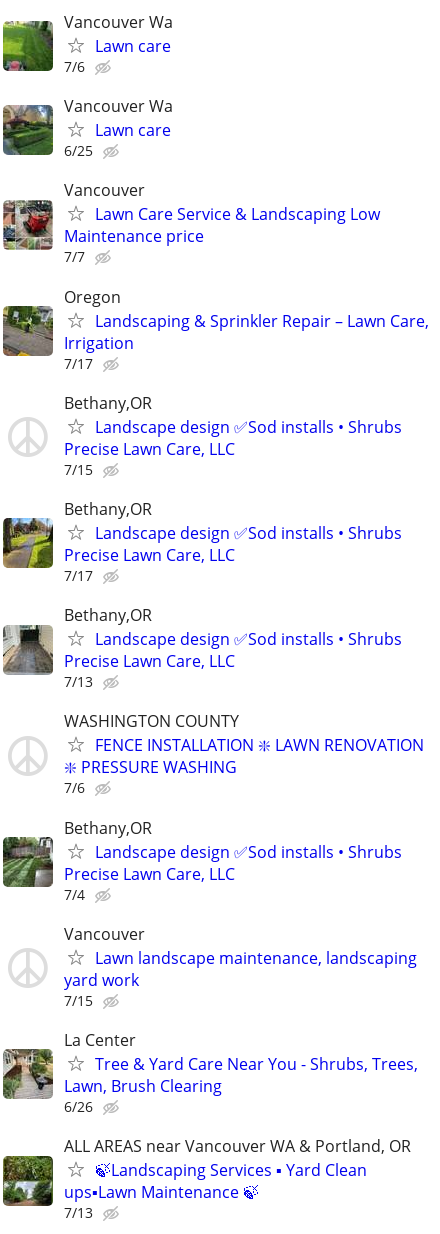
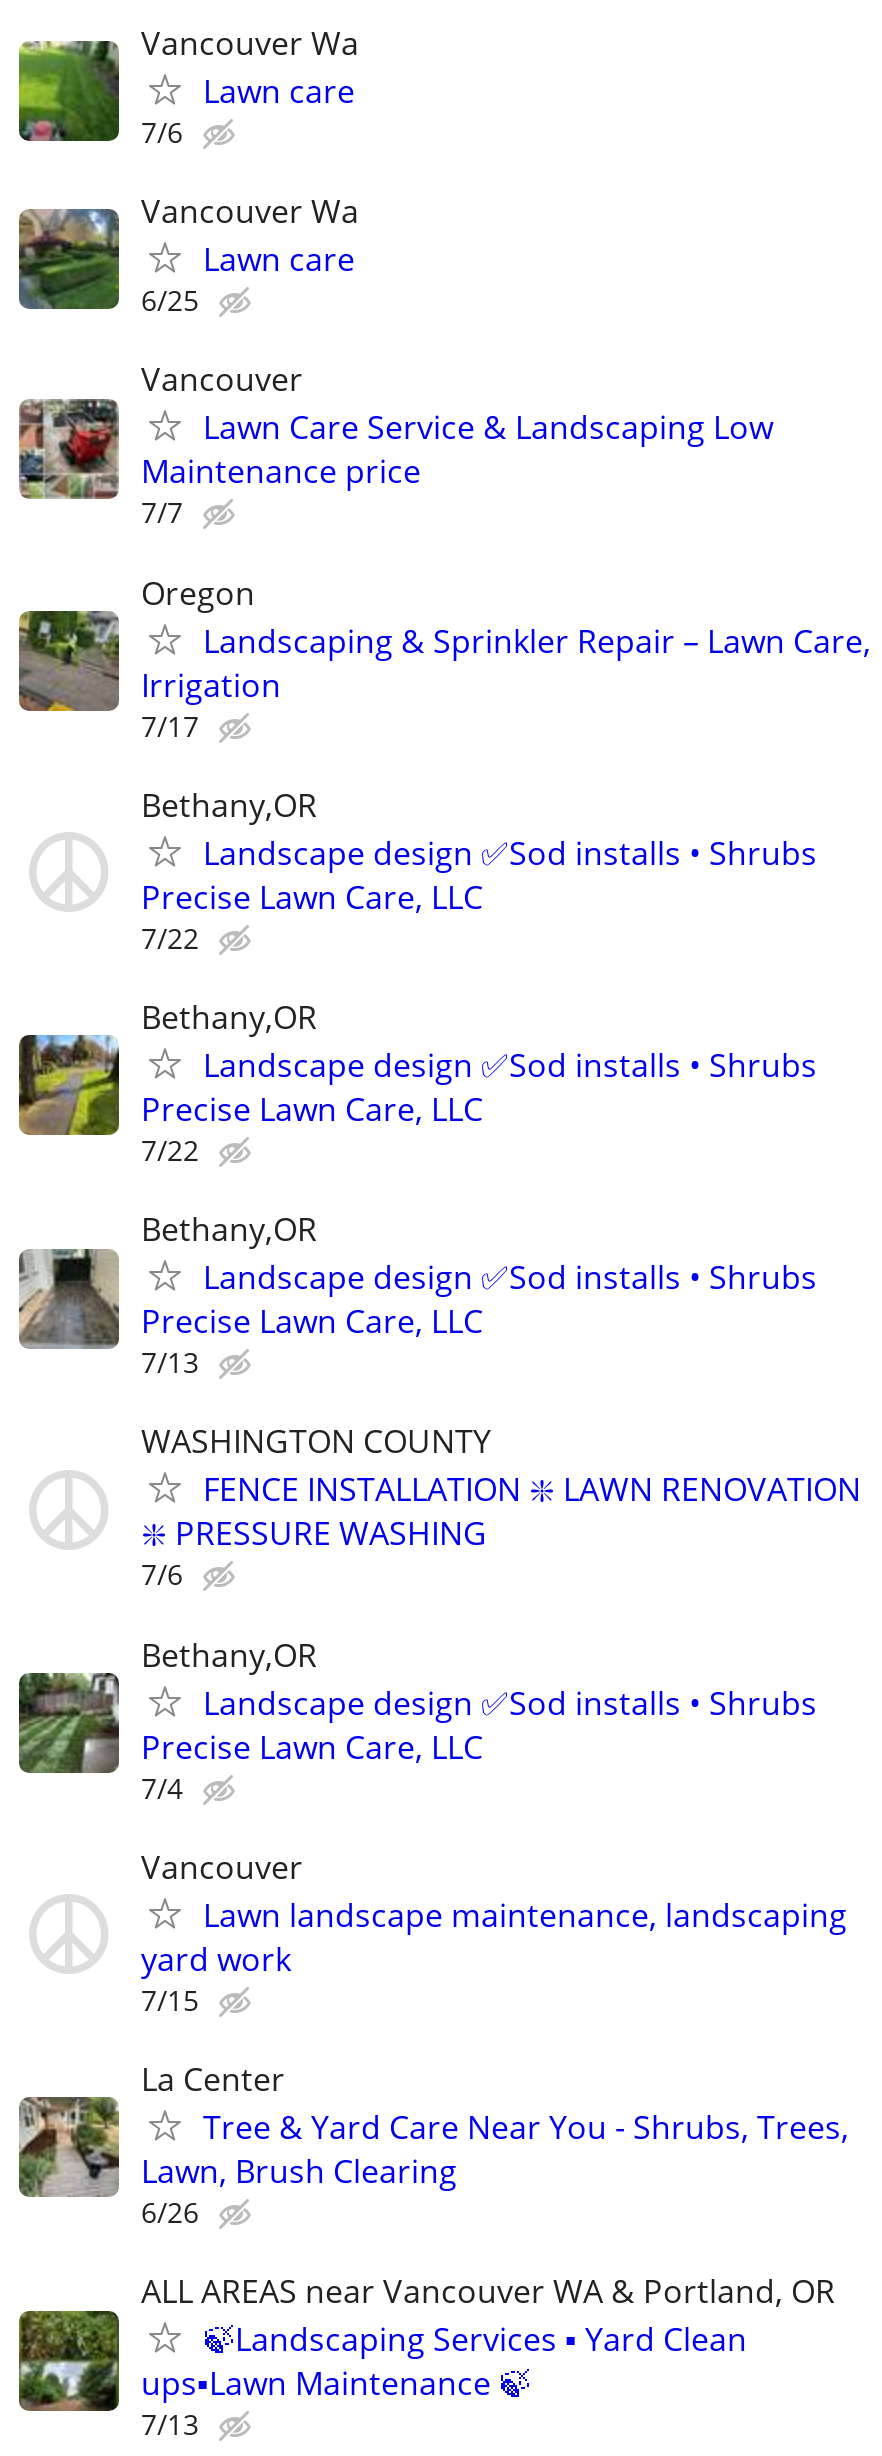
- 7/15
+ 7/22

- 7/17
+ 7/22
